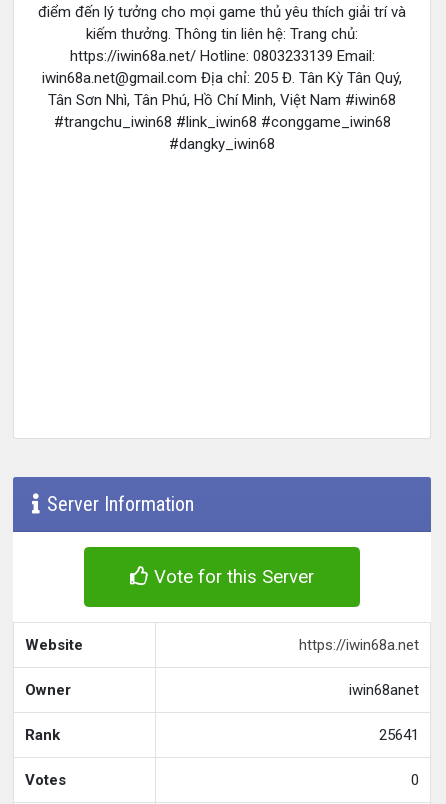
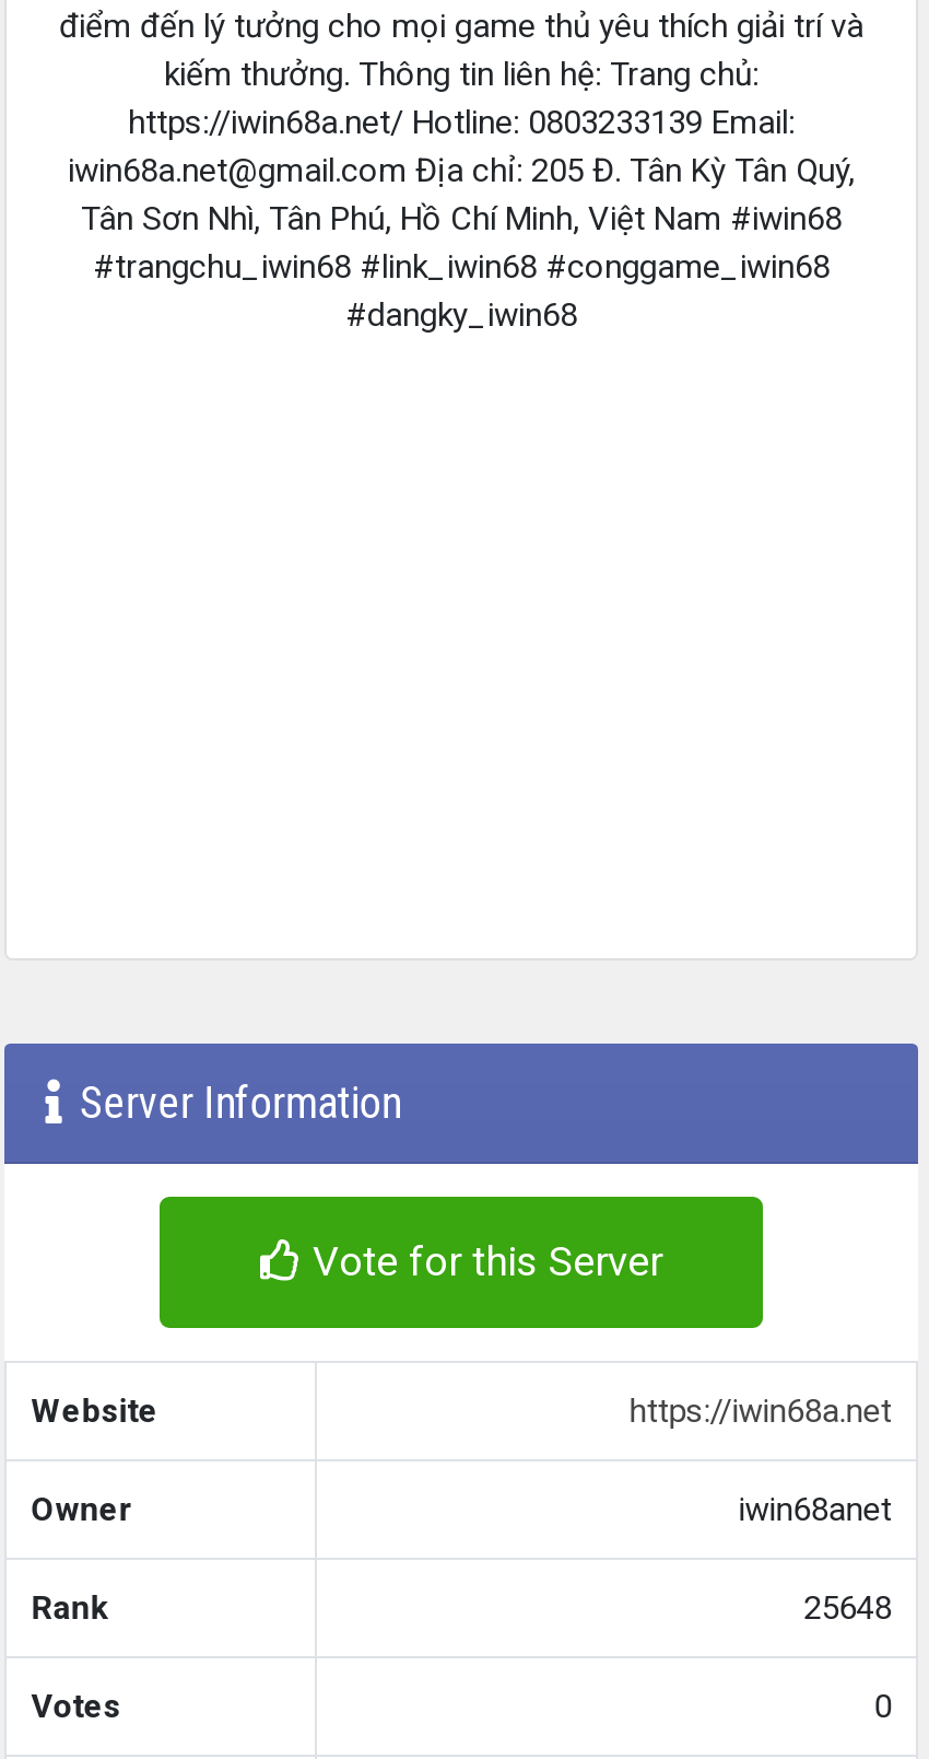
- 25641
+ 25648
